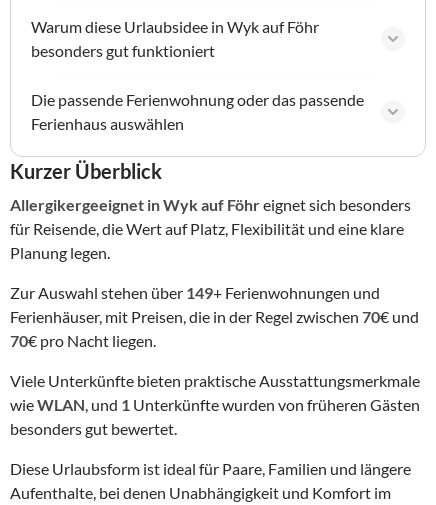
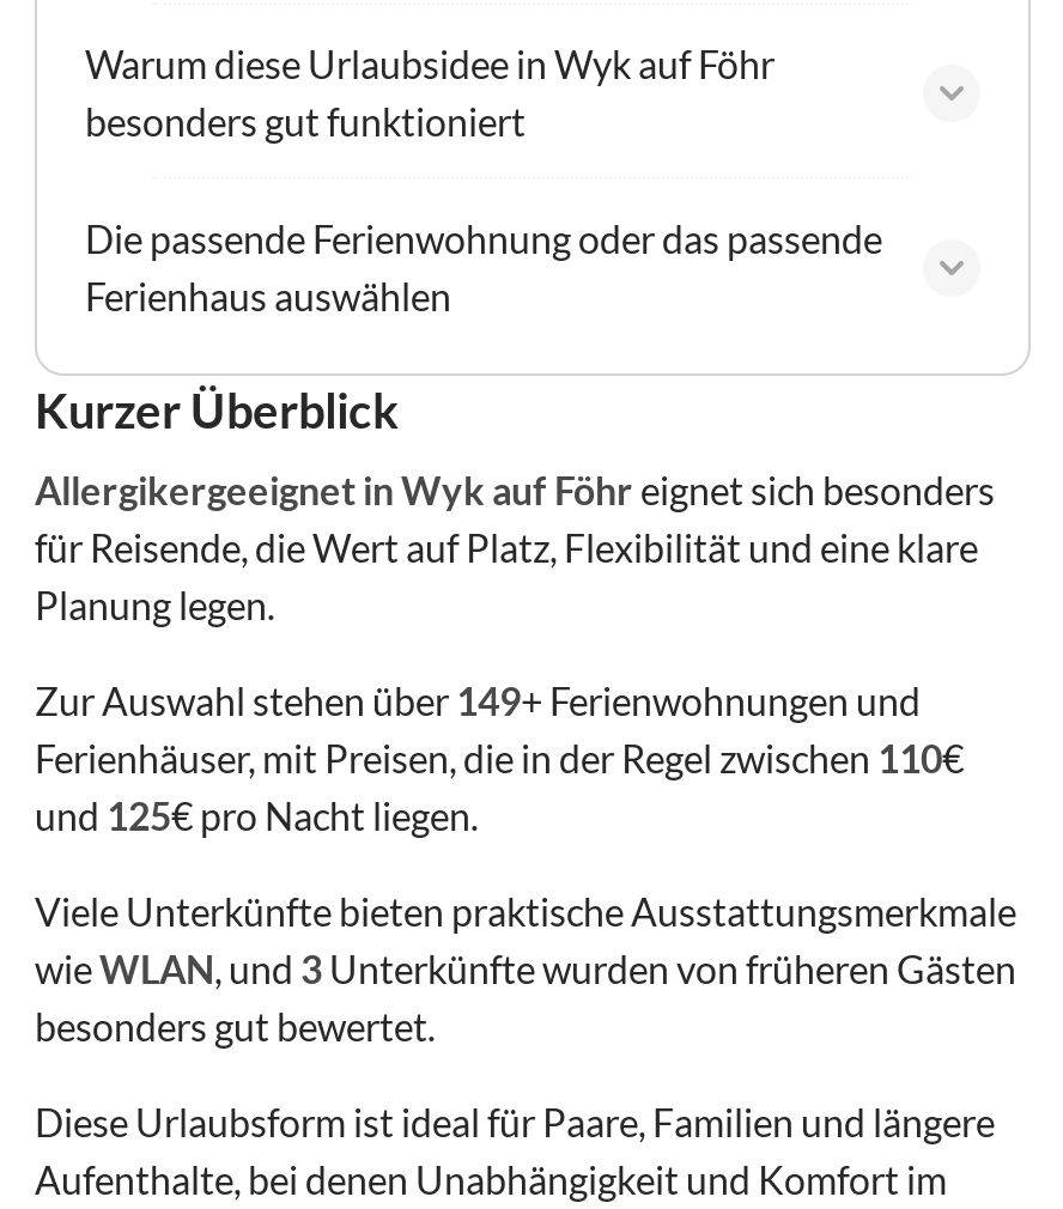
- Ferienhäuser, mit Preisen, die in der Regel zwischen 70€ und
- 70€ pro Nacht liegen.
+ Ferienhäuser, mit Preisen, die in der Regel zwischen 110€
+ und 125€ pro Nacht liegen.

- wieWLAN, und 1 Unterkünfte wurden von früheren Gästen
+ wieWLAN, und 3 Unterkünfte wurden von früheren Gästen
